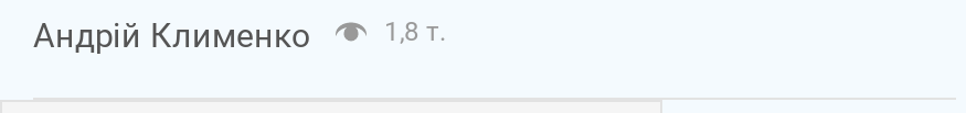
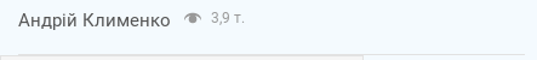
- 1,8 т.
+ 3,9 т.
